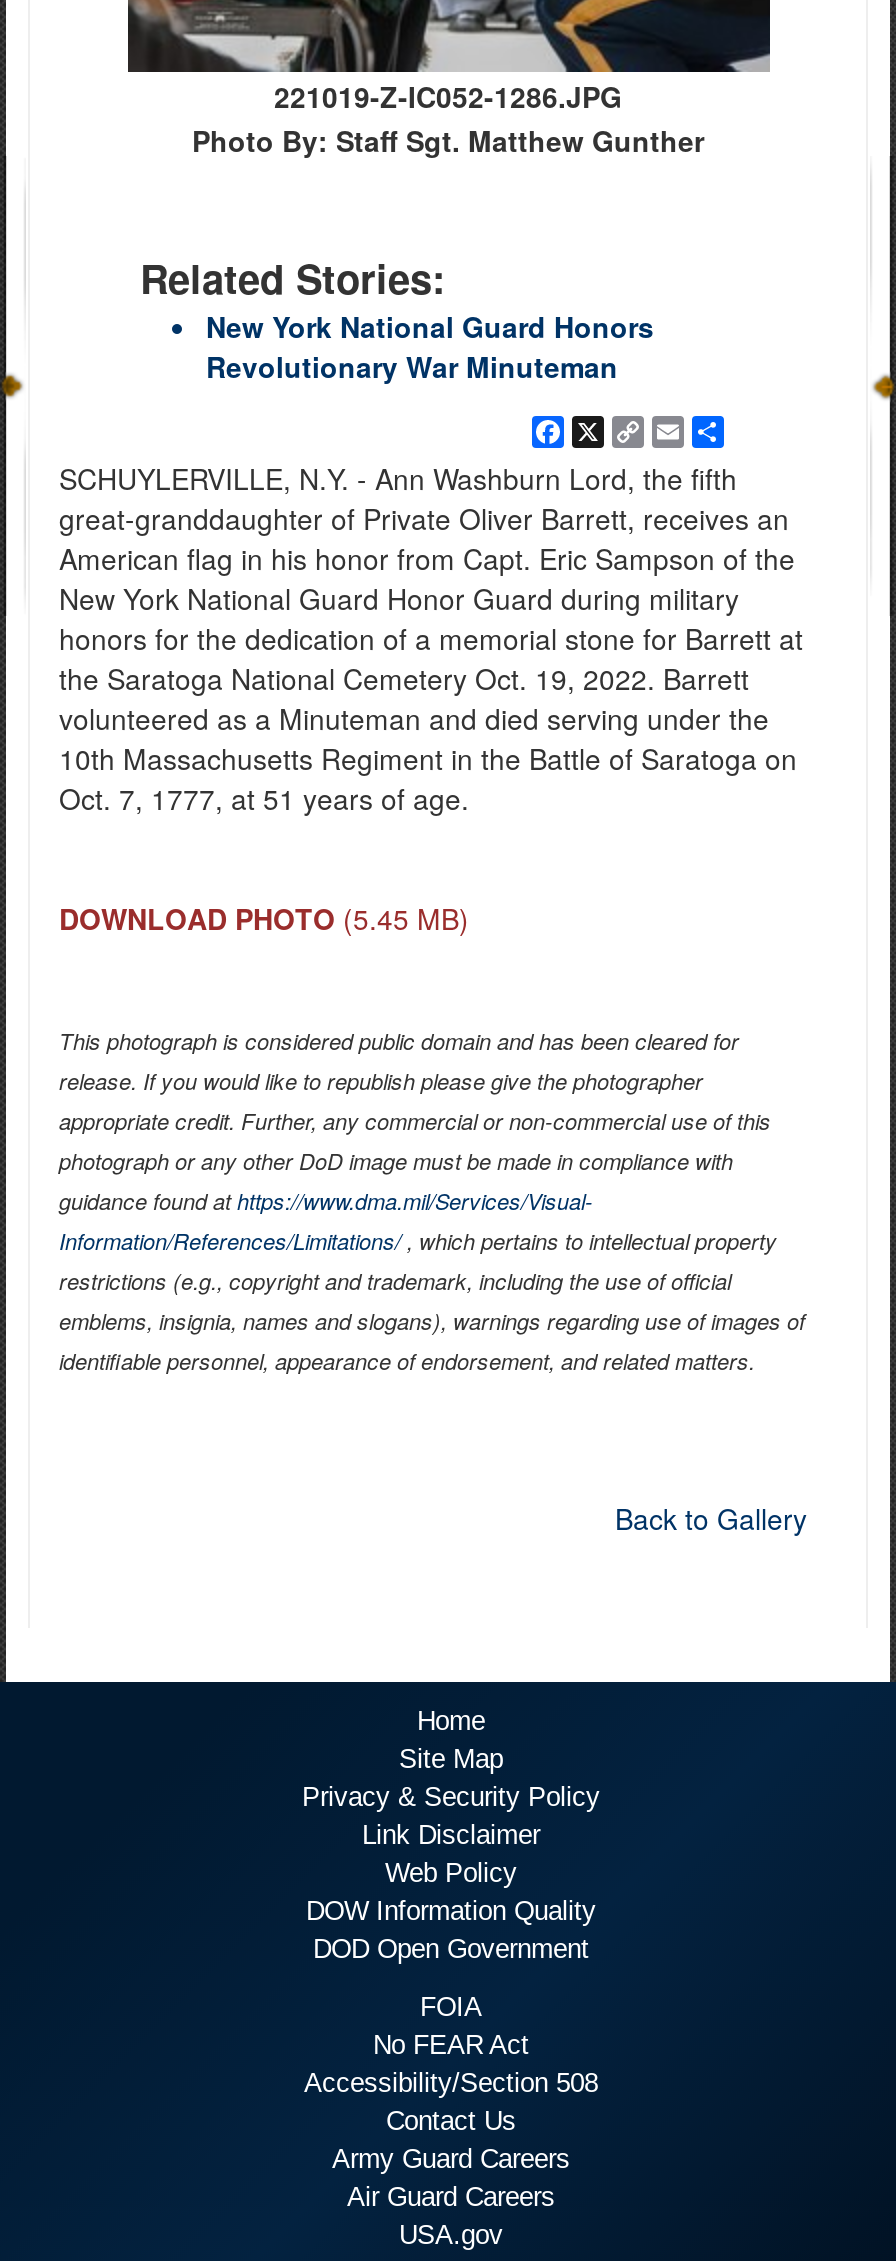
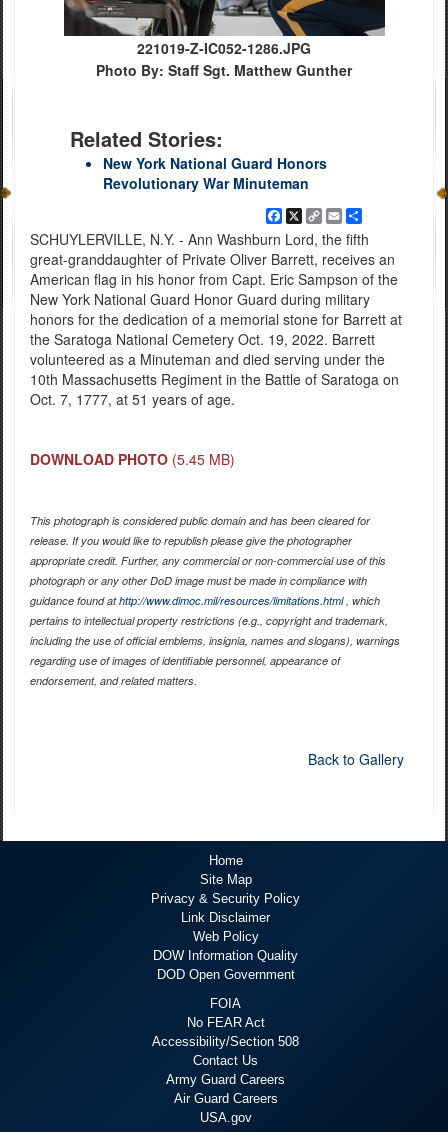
- guidance found athttps://www.dma.mil/Services/Visual-
- Information/References/Limitations/, which pertains to intellectual property
- restrictions (e.g., copyright and trademark, including the use of official
- emblems, insignia, names and slogans), warnings regarding use of images of
- identifiable personnel, appearance of endorsement, and related matters.
+ guidance found athttp://www.dimoc.mil/resources/limitations.html, which
+ pertains to intellectual property restrictions (e.g., copyright and trademark,
+ including the use of official emblems, insignia, names and slogans), warnings
+ regarding use of images of identifiable personnel, appearance of
+ endorsement, and related matters.
